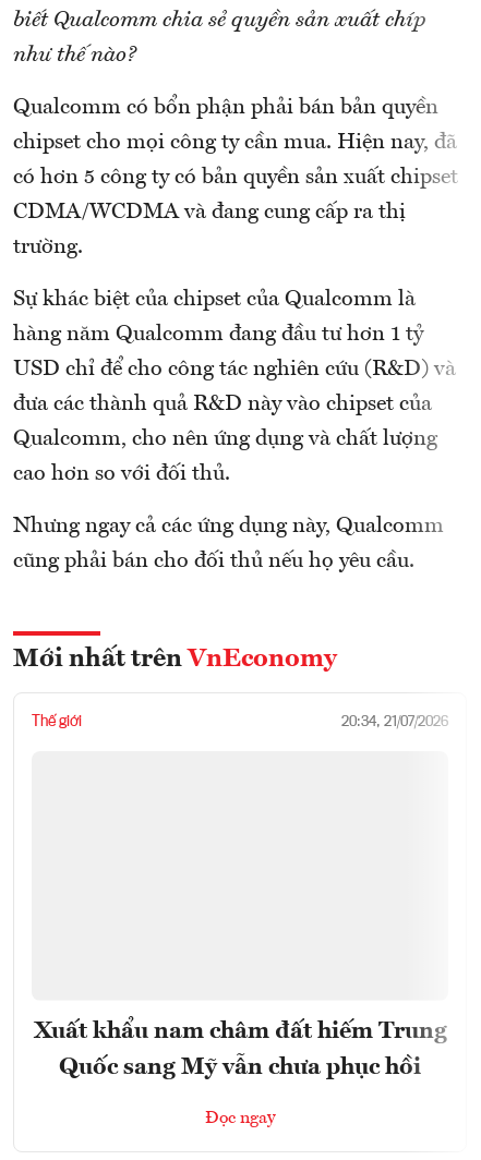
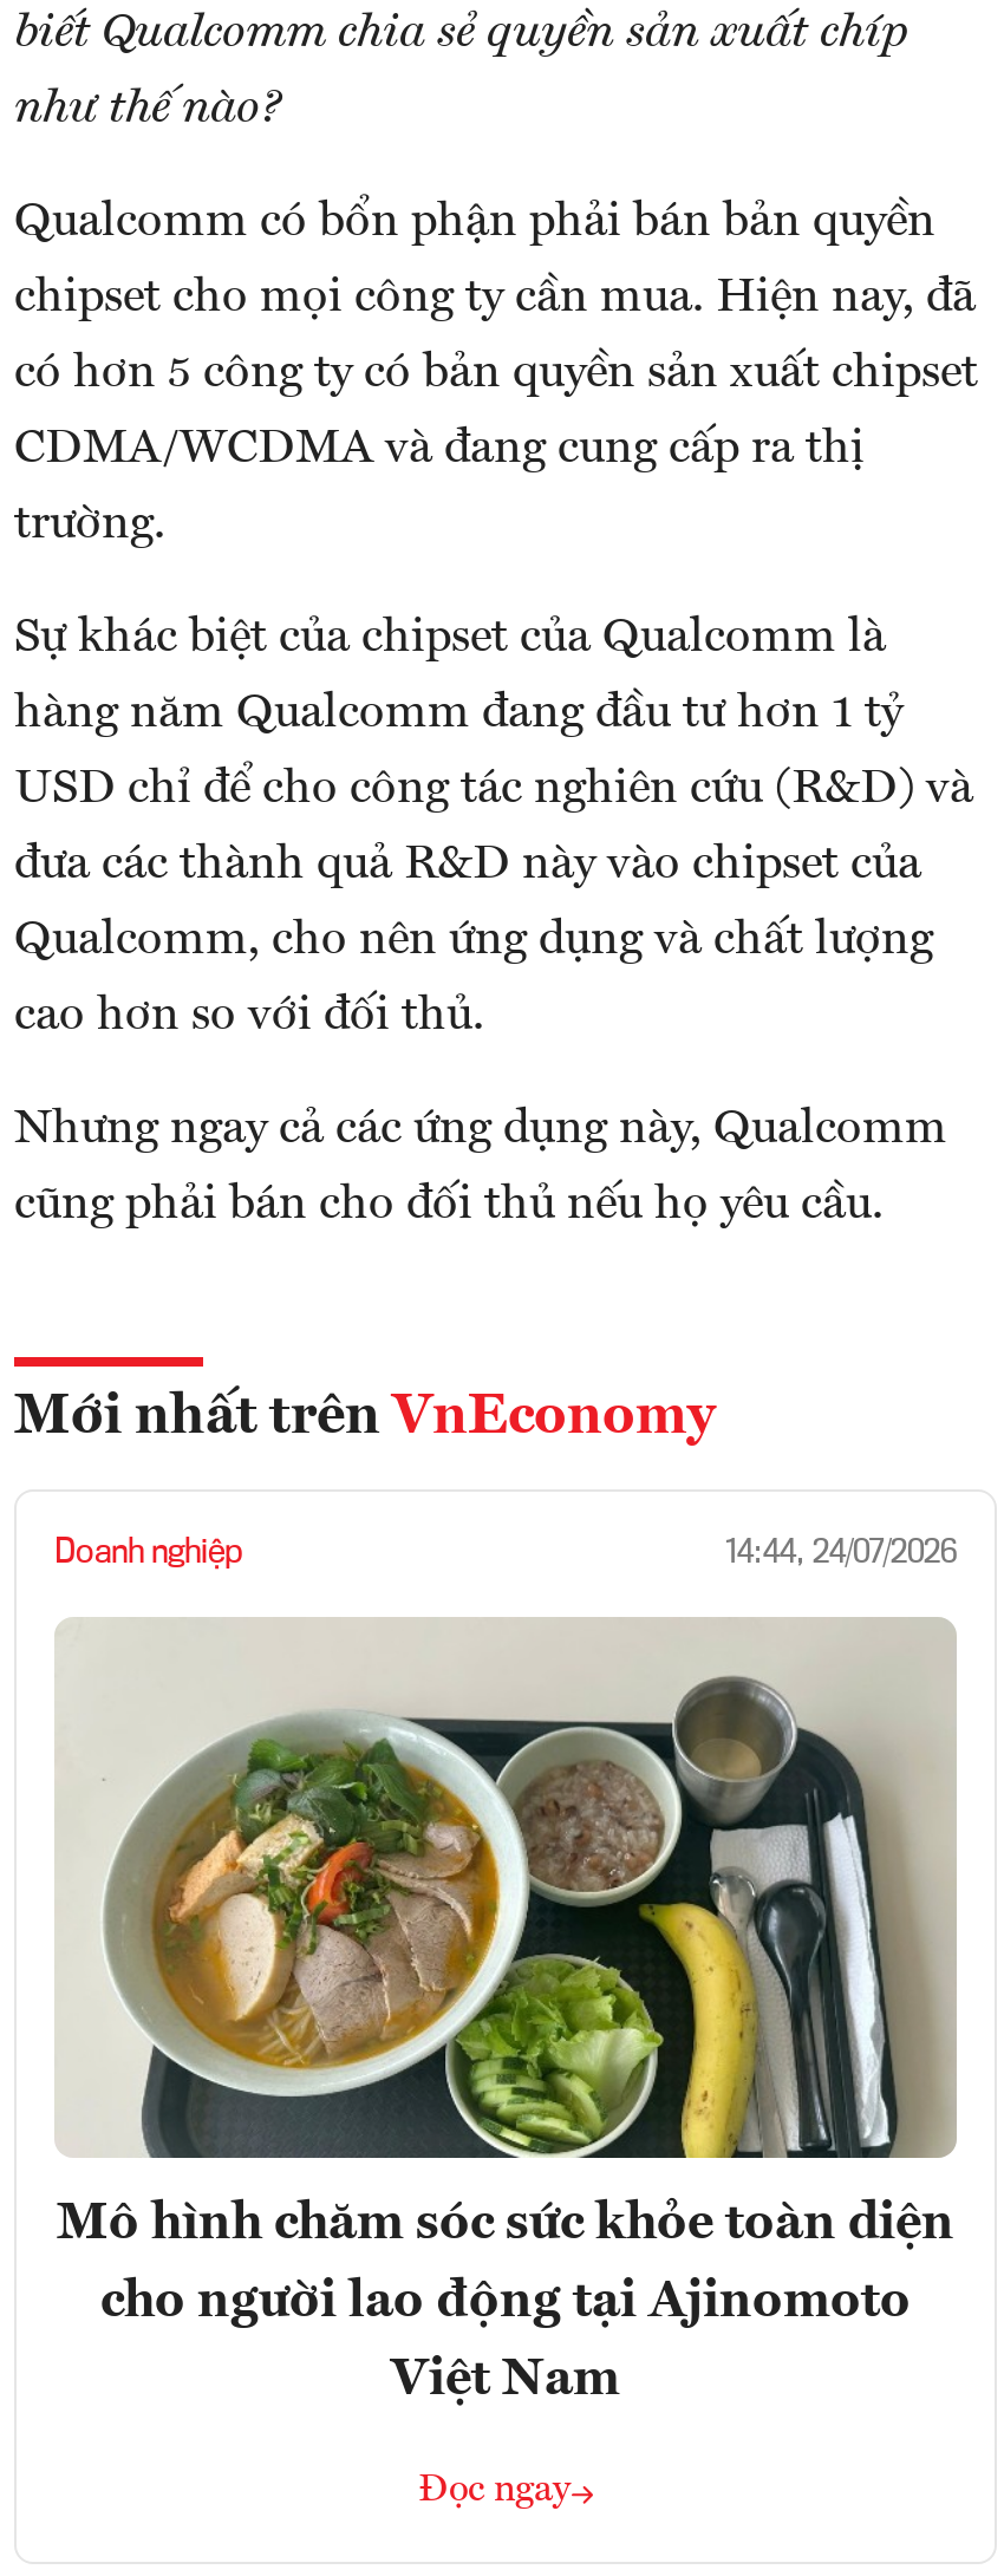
+ [image]

- Thế giới
- 20:34, 21/07/2026
+ Doanh nghiệp
+ 14:44, 24/07/2026

- Xuất khẩu nam châm đất hiếm Trung
- Quốc sang Mỹ vẫn chưa phục hồi
+ Mô hình chăm sóc sức khỏe toàn diện
+ cho người lao động tại Ajinomoto
+ Việt Nam
